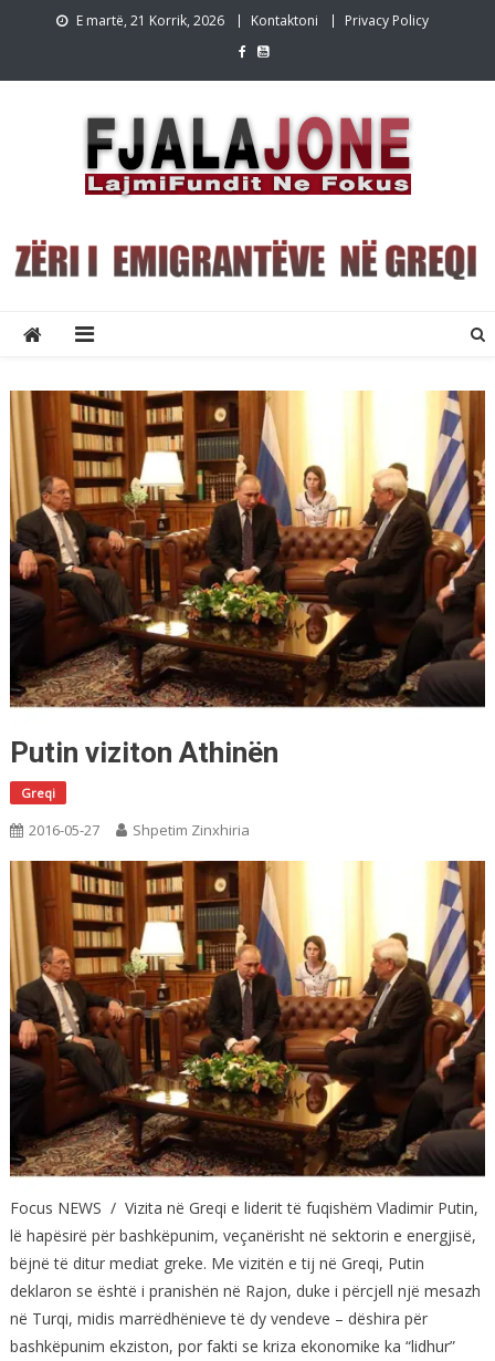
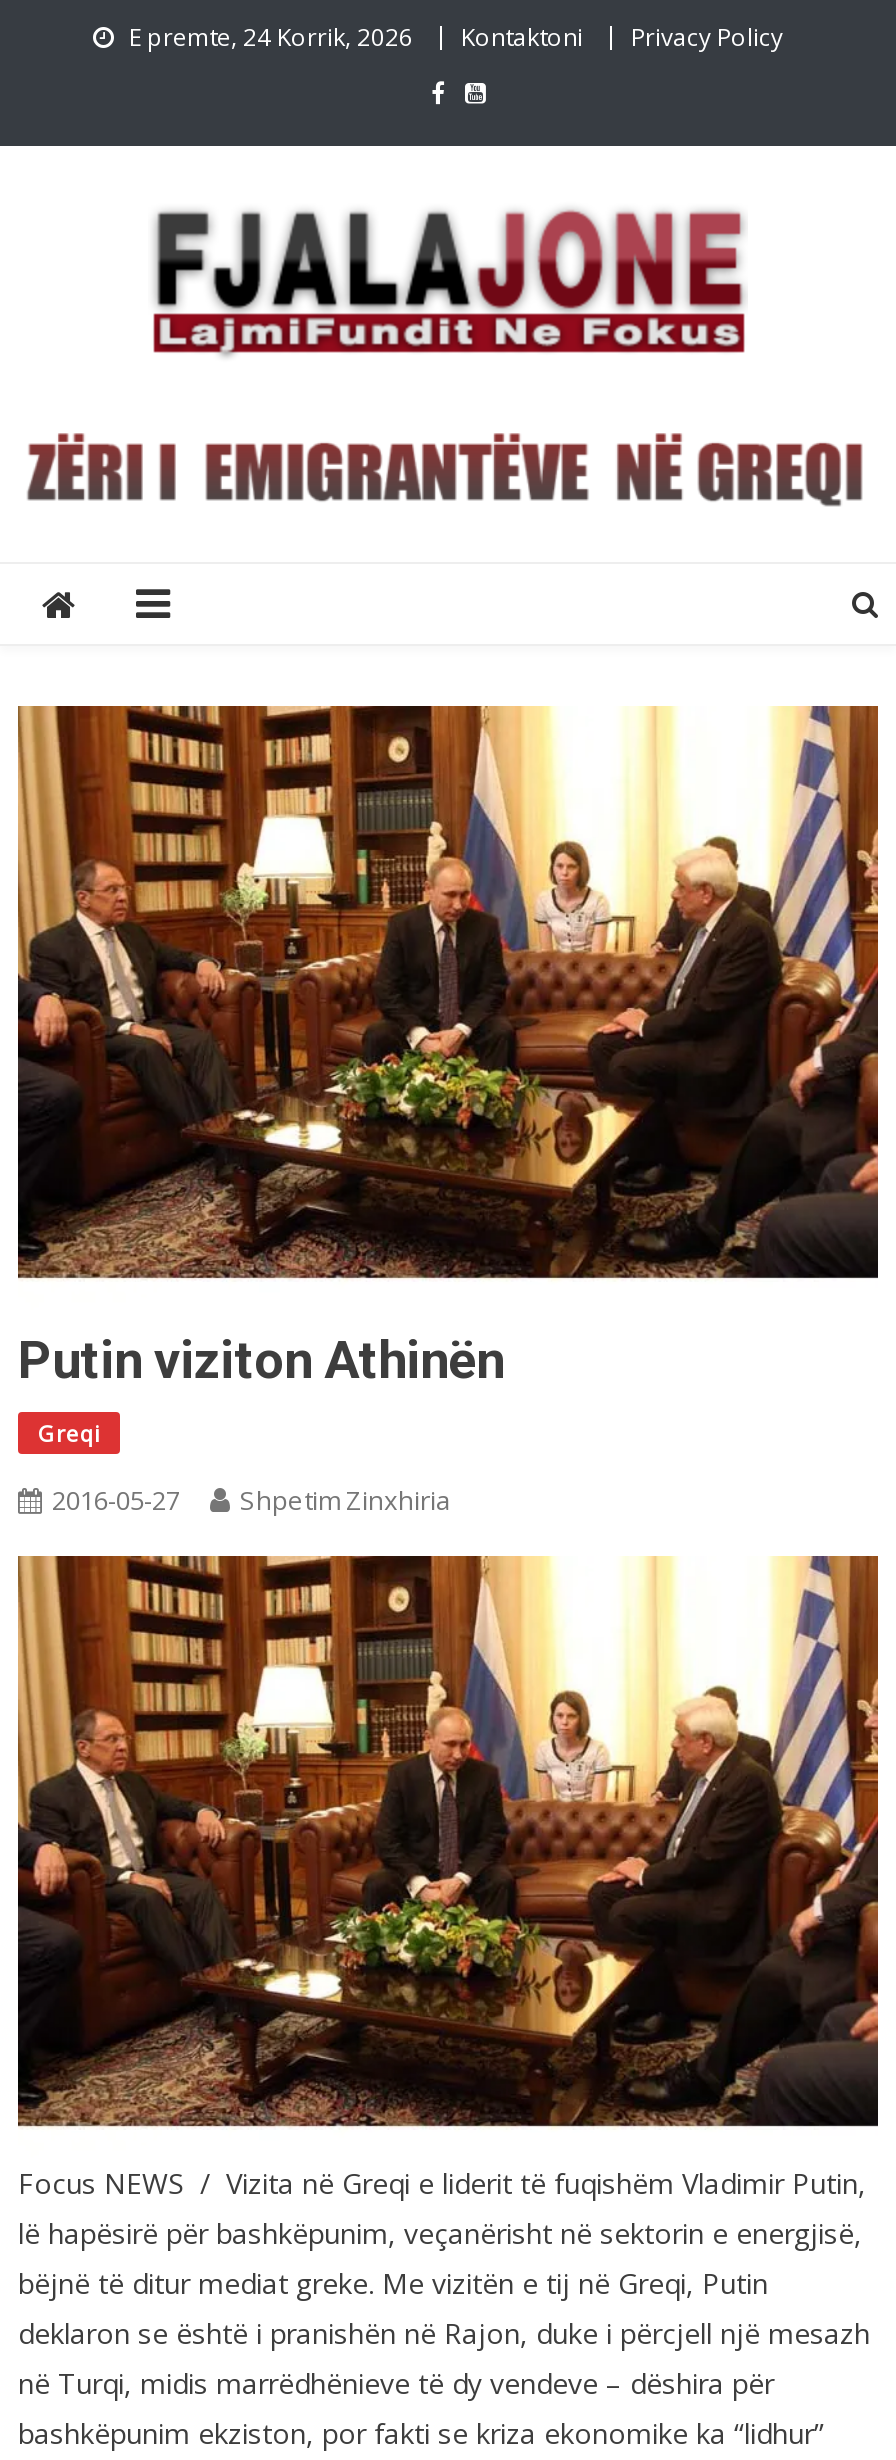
- E martë, 21 Korrik, 2026
+ E premte, 24 Korrik, 2026
